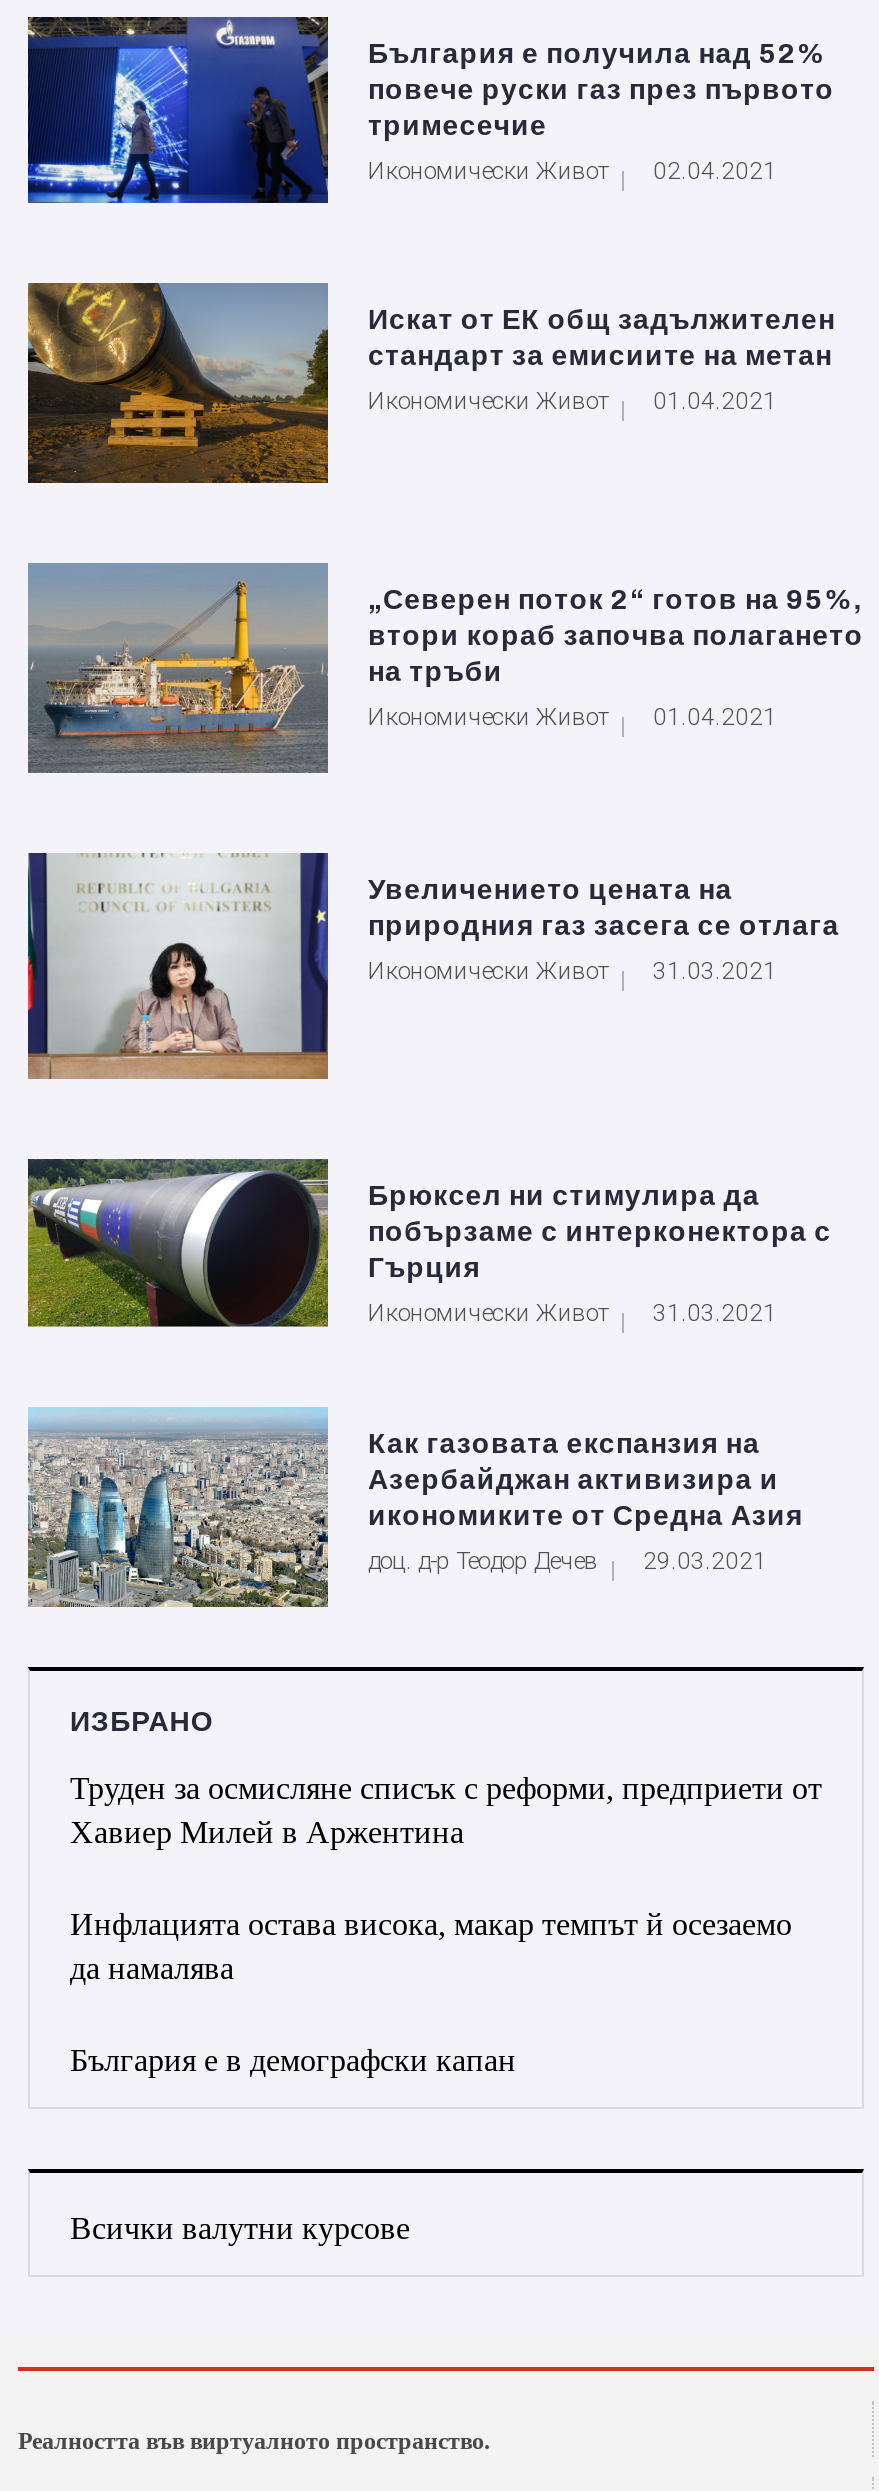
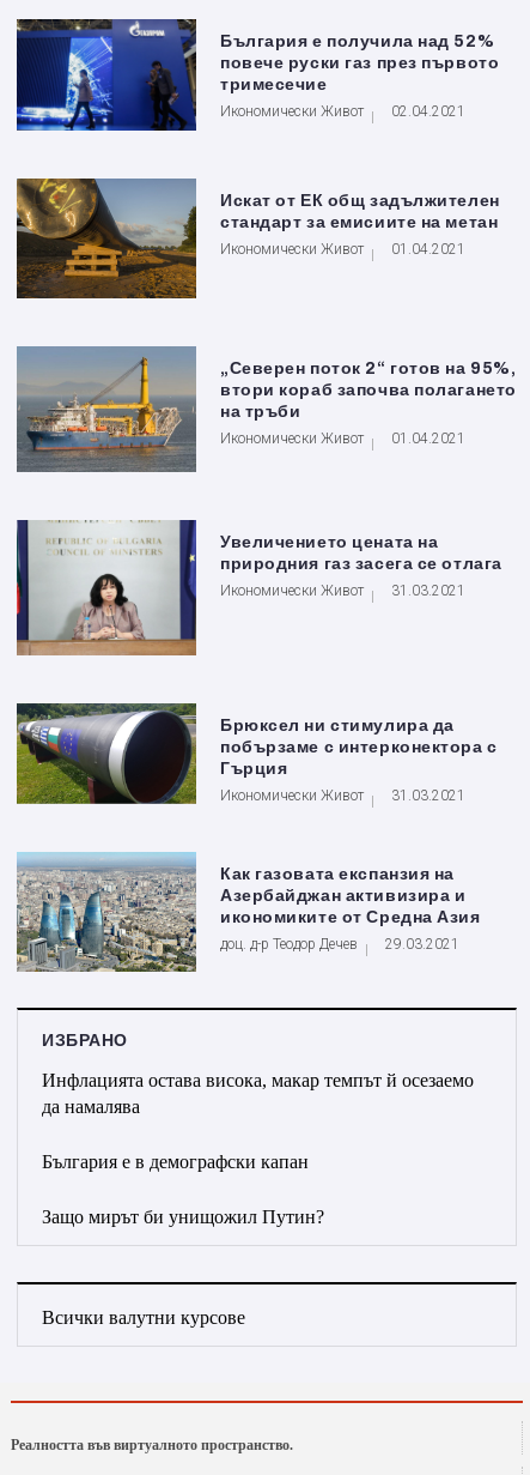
- Труден за осмисляне списък с реформи, предприети от
- Хавиер Милей в Аржентина

moved up: Инфлацията остава висока, макар темпът й осезаемо | да намалява | България е в демографски капан

+ Защо мирът би унищожил Путин?
